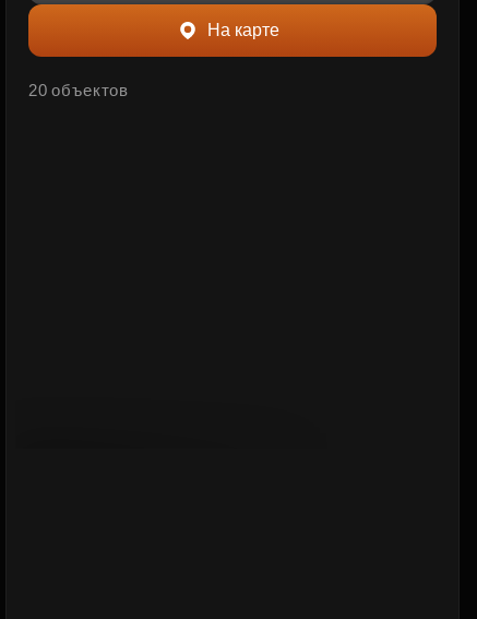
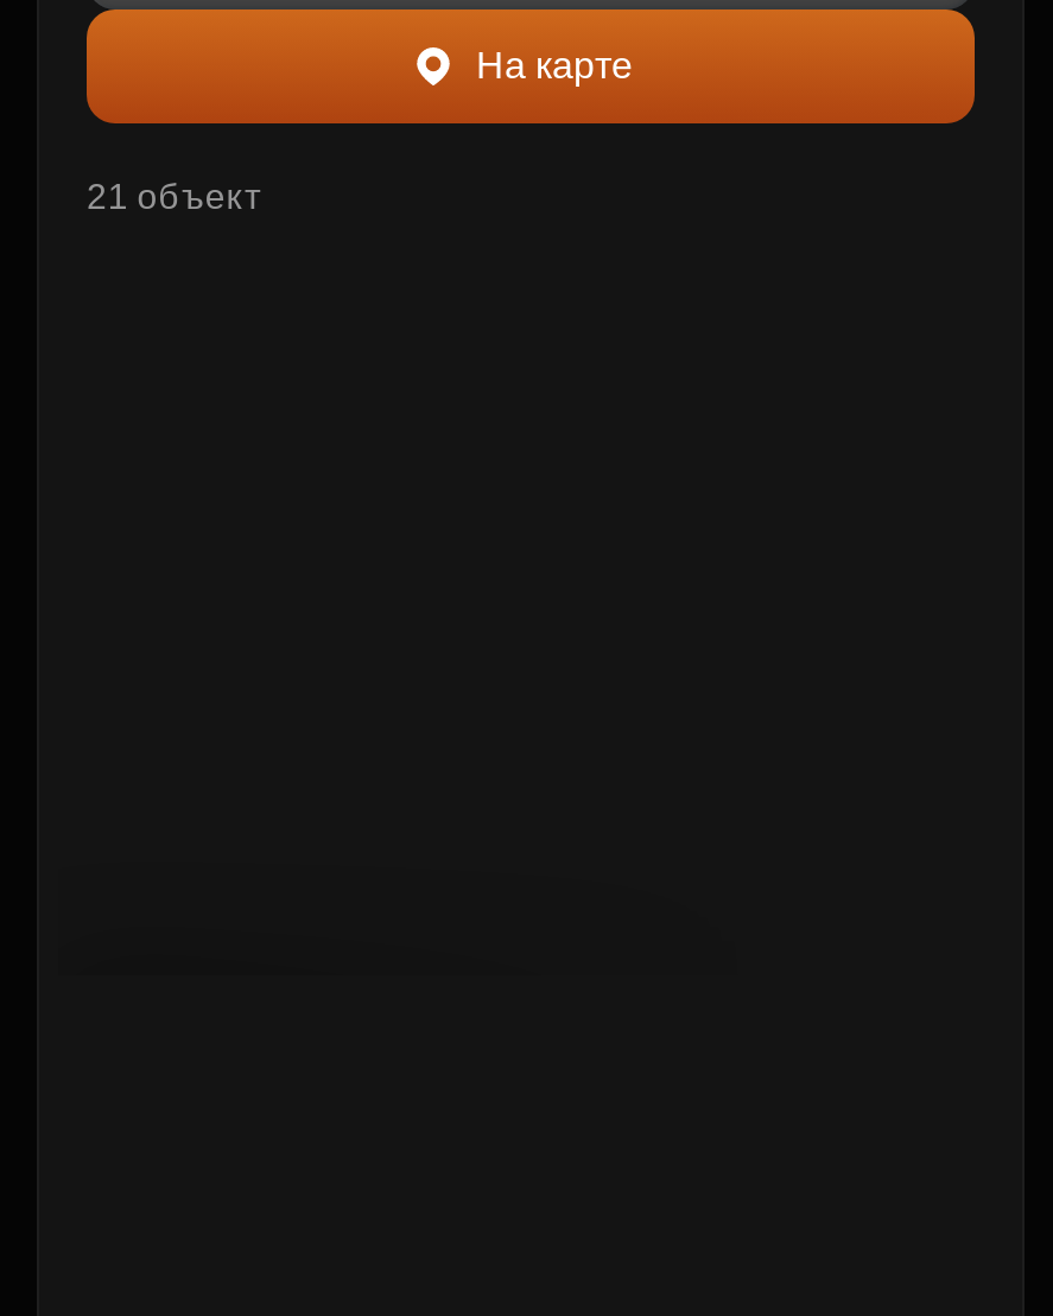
- 20 объектов
+ 21 объект
